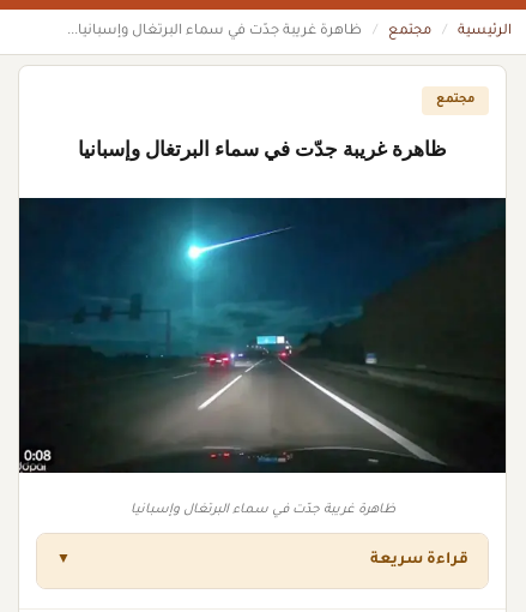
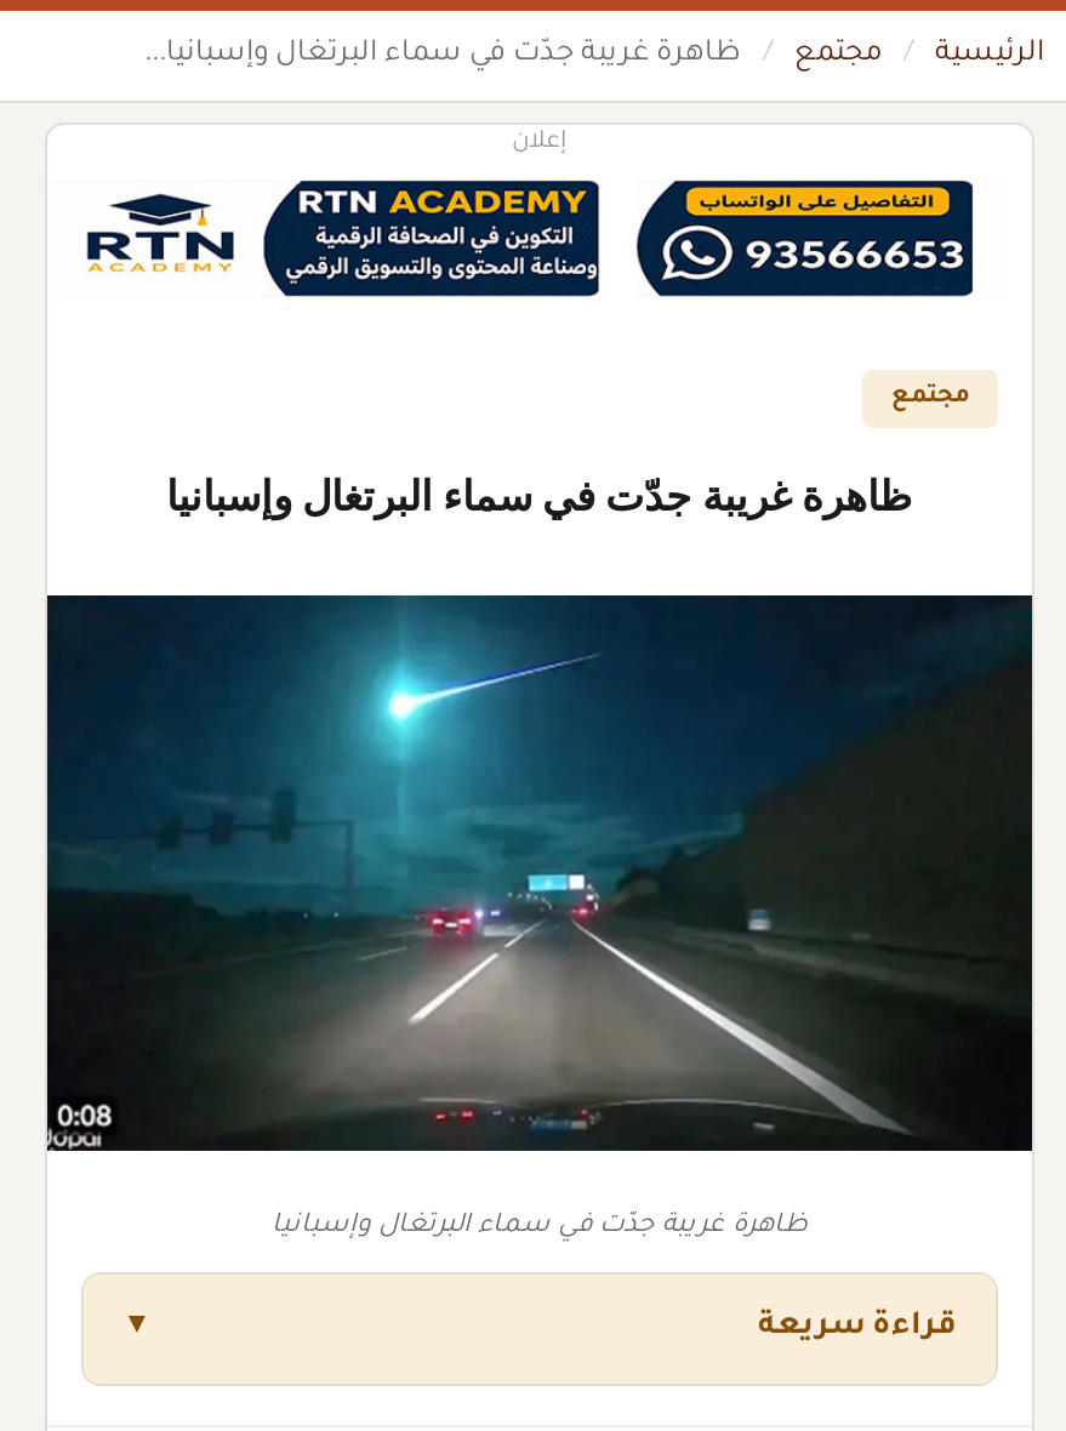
+ [image]

+ [image]

+ إعلان

+ [image]
